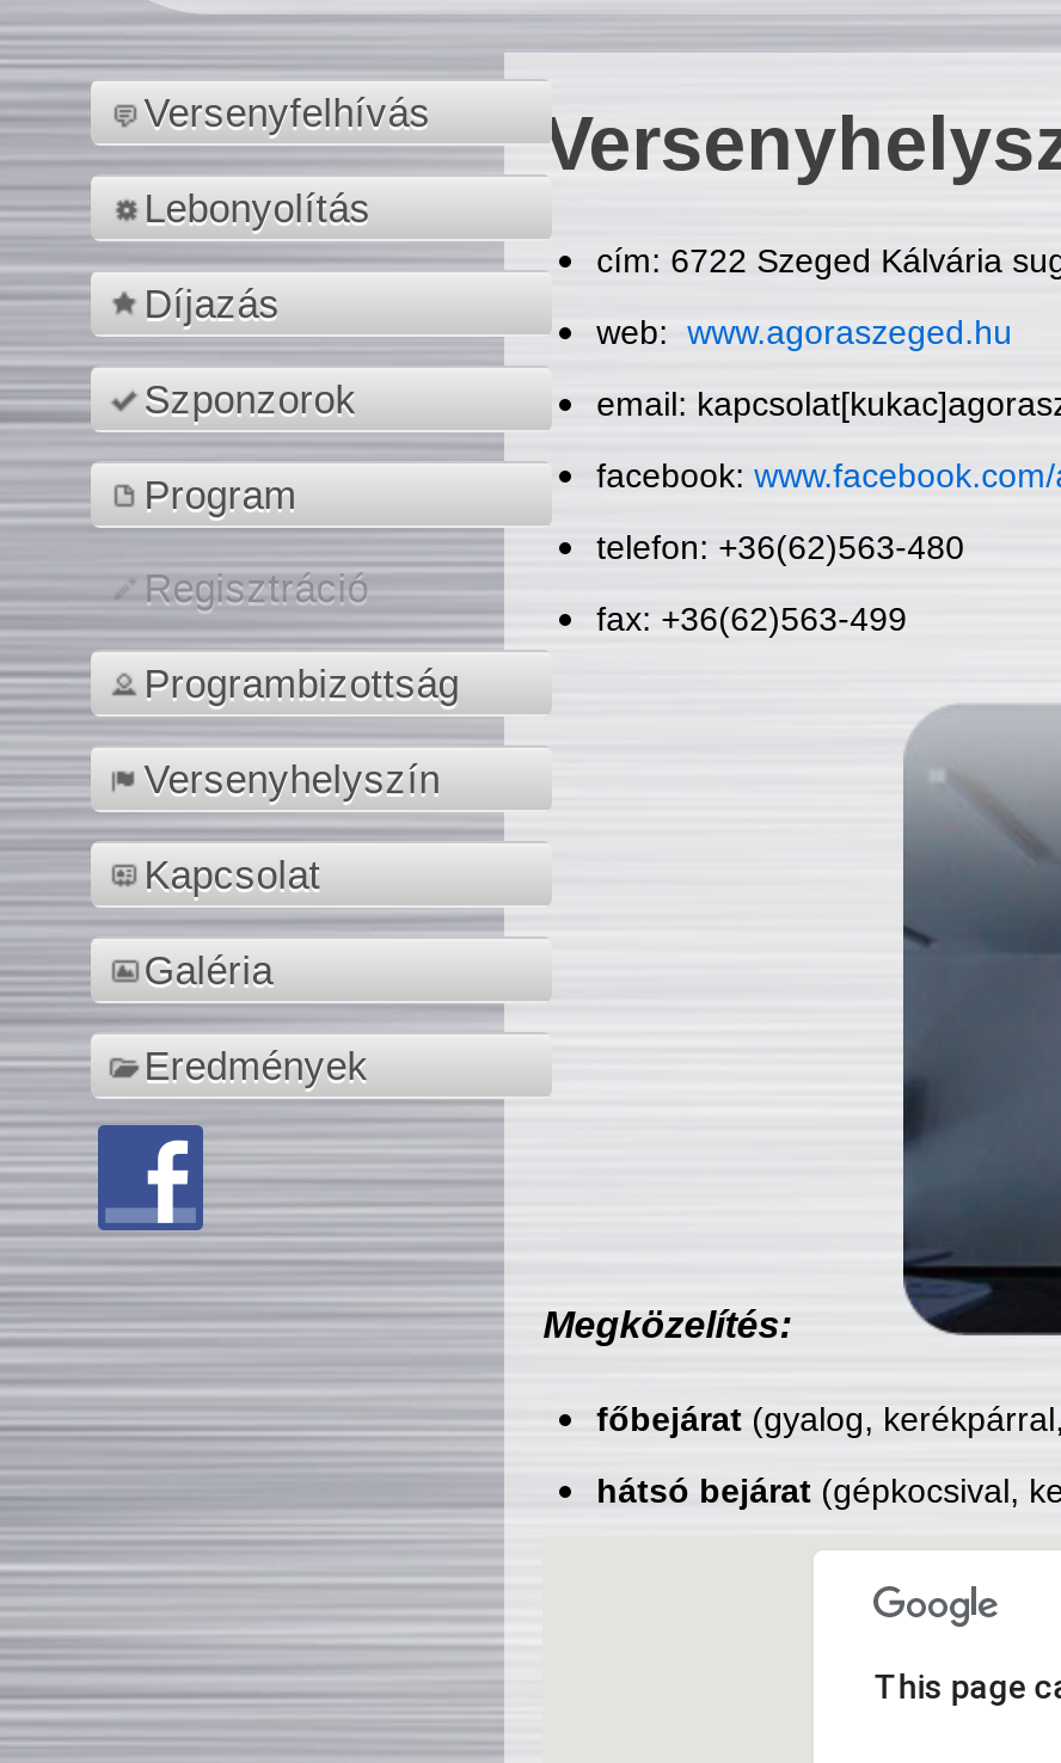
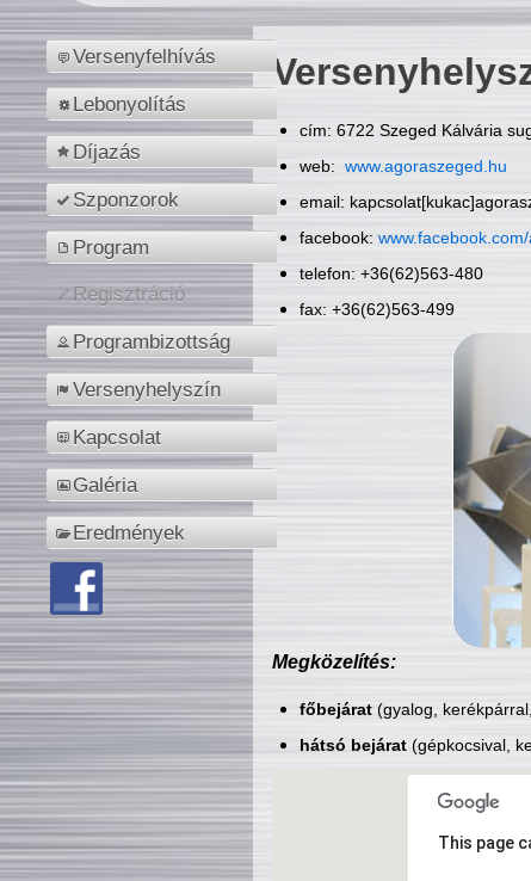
- [image]
+ [image]
